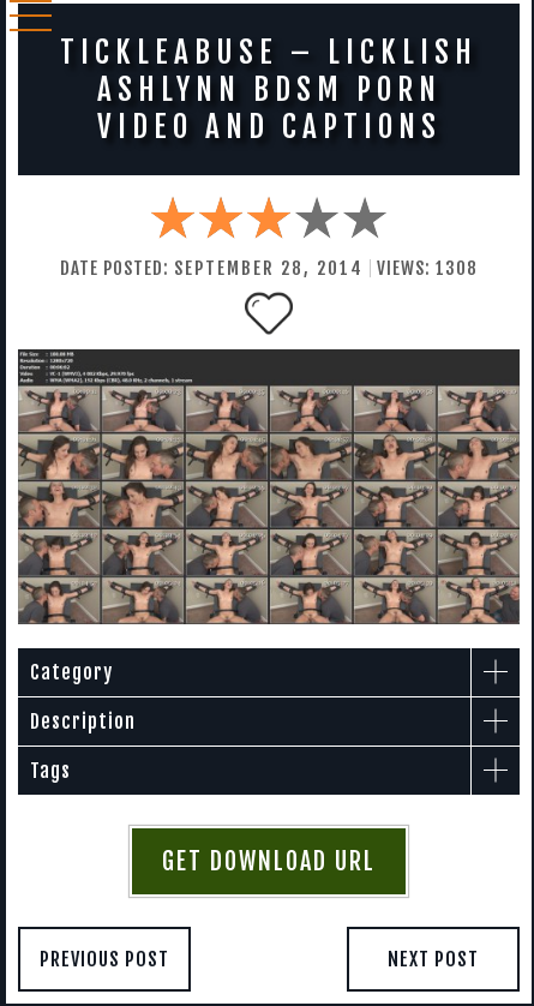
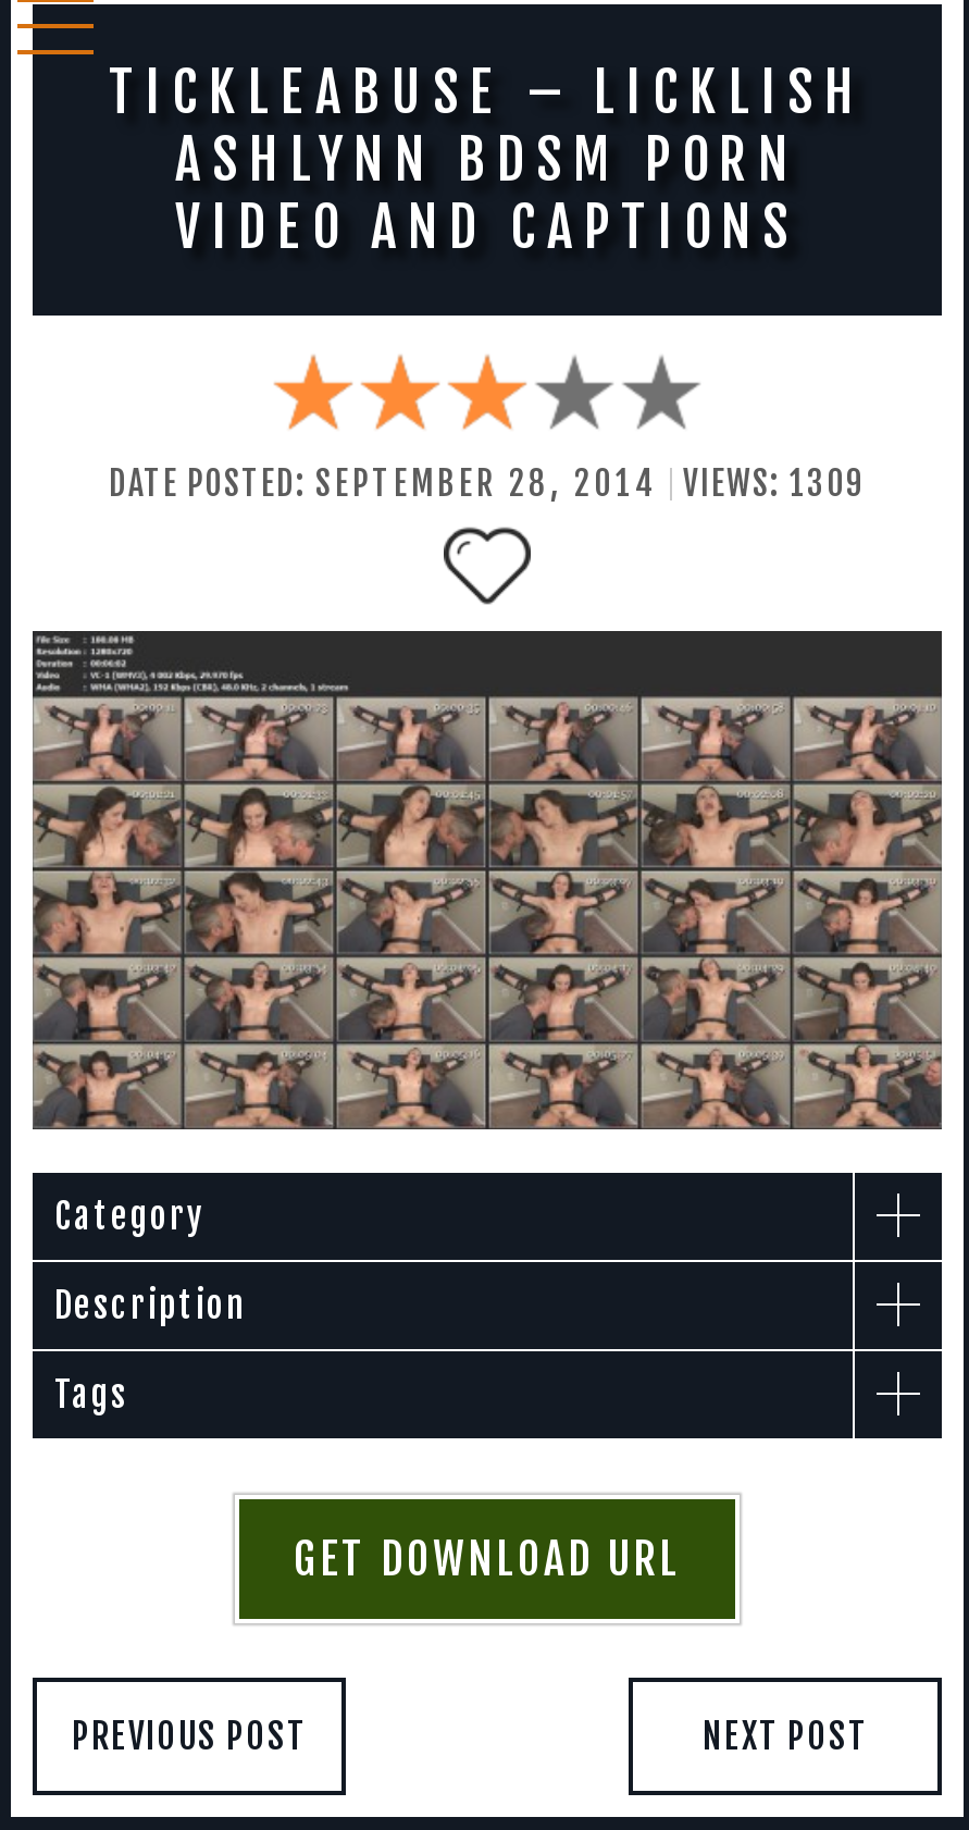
- DATE POSTED: SEPTEMBER 28, 2014 VIEWS: 1308
+ DATE POSTED: SEPTEMBER 28, 2014 VIEWS: 1309
